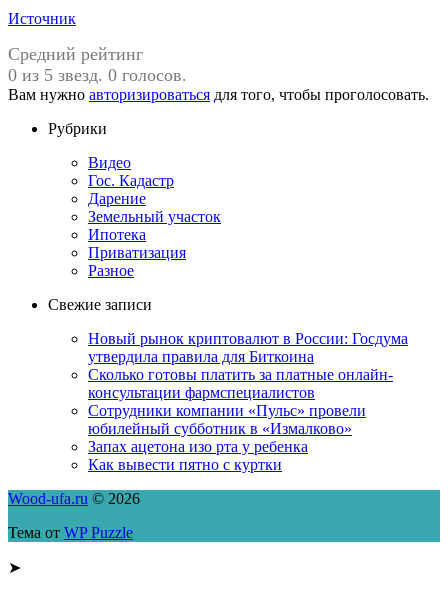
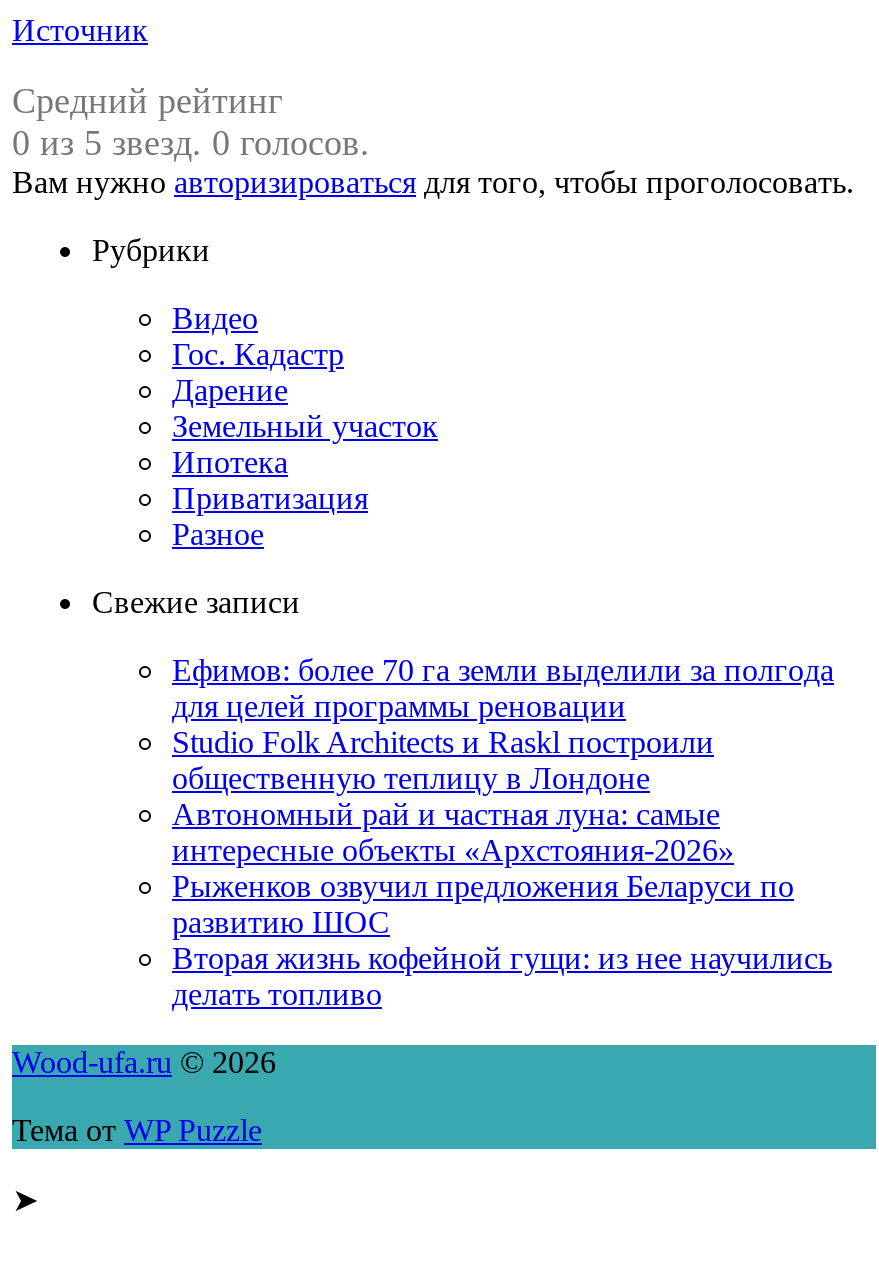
- Новый рынок криптовалют в России: Госдума
- утвердила правила для Биткоина
- Сколько готовы платить за платные онлайн-
- консультации фармспециалистов
- Сотрудники компании «Пульс» провели
- юбилейный субботник в «Измалково»
- Запах ацетона изо рта у ребенка
- Как вывести пятно с куртки
+ Ефимов: более 70 га земли выделили за полгода
+ для целей программы реновации
+ Studio Folk Architects и Raskl построили
+ общественную теплицу в Лондоне
+ Автономный рай и частная луна: самые
+ интересные объекты «Архстояния-2026»
+ Рыженков озвучил предложения Беларуси по
+ развитию ШОС
+ Вторая жизнь кофейной гущи: из нее научились
+ делать топливо
